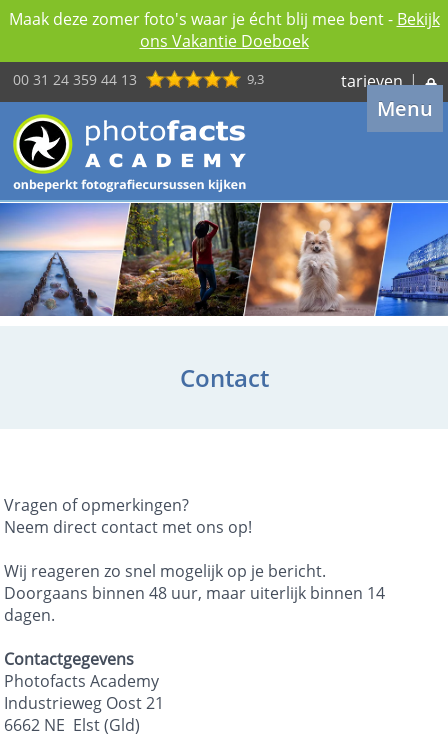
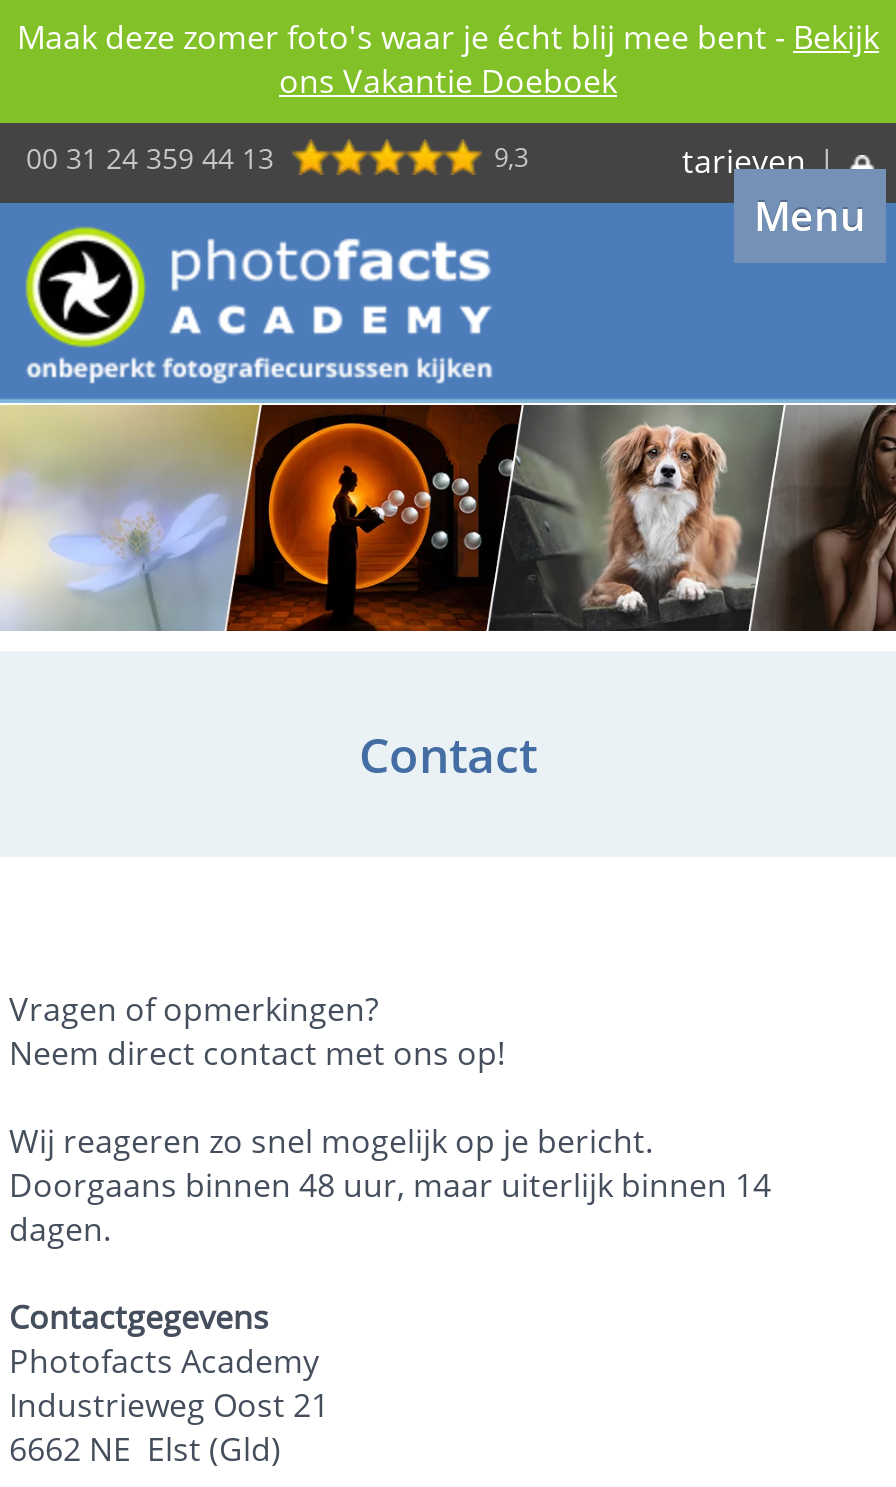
- [image]
+ [image]
